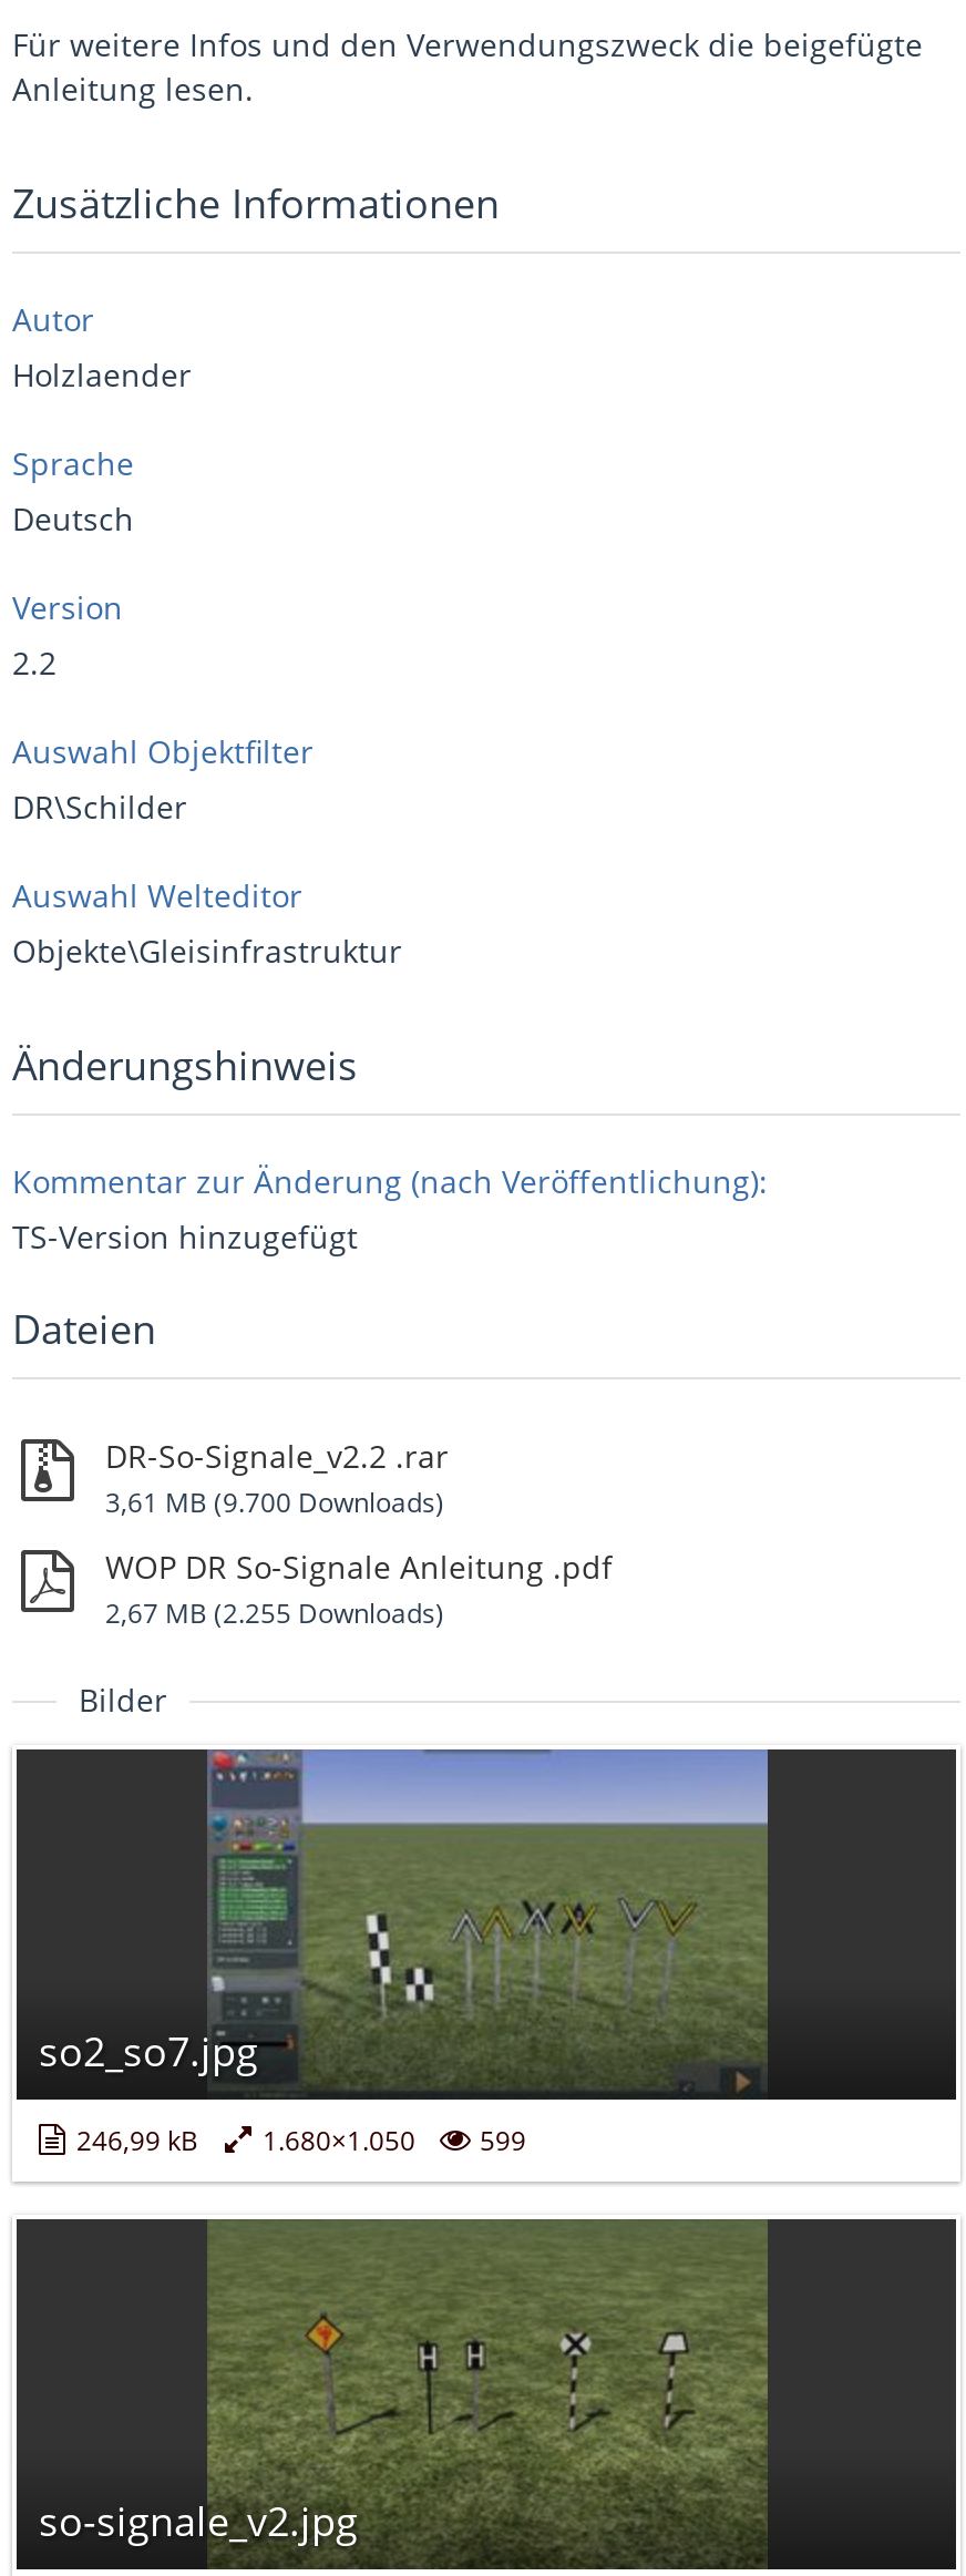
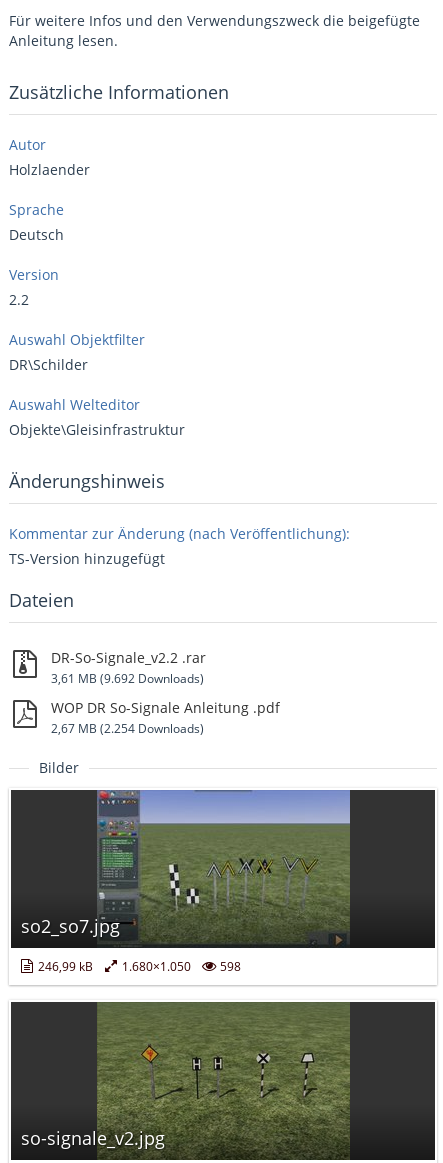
- 3,61 MB (9.700 Downloads)
+ 3,61 MB (9.692 Downloads)

- 2,67 MB (2.255 Downloads)
+ 2,67 MB (2.254 Downloads)

- 246,99 kB 1.680×1.050 599
+ 246,99 kB 1.680×1.050 598
